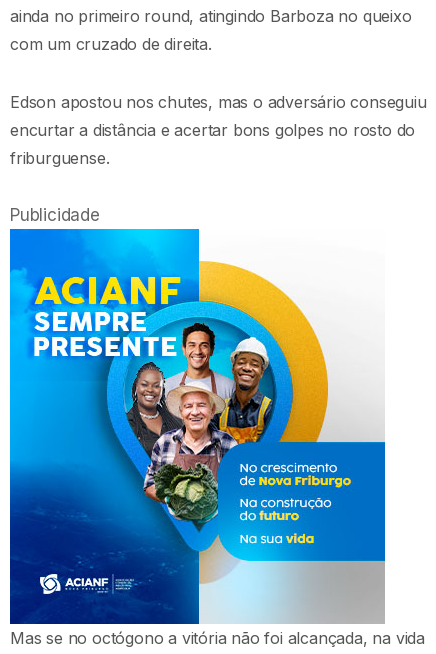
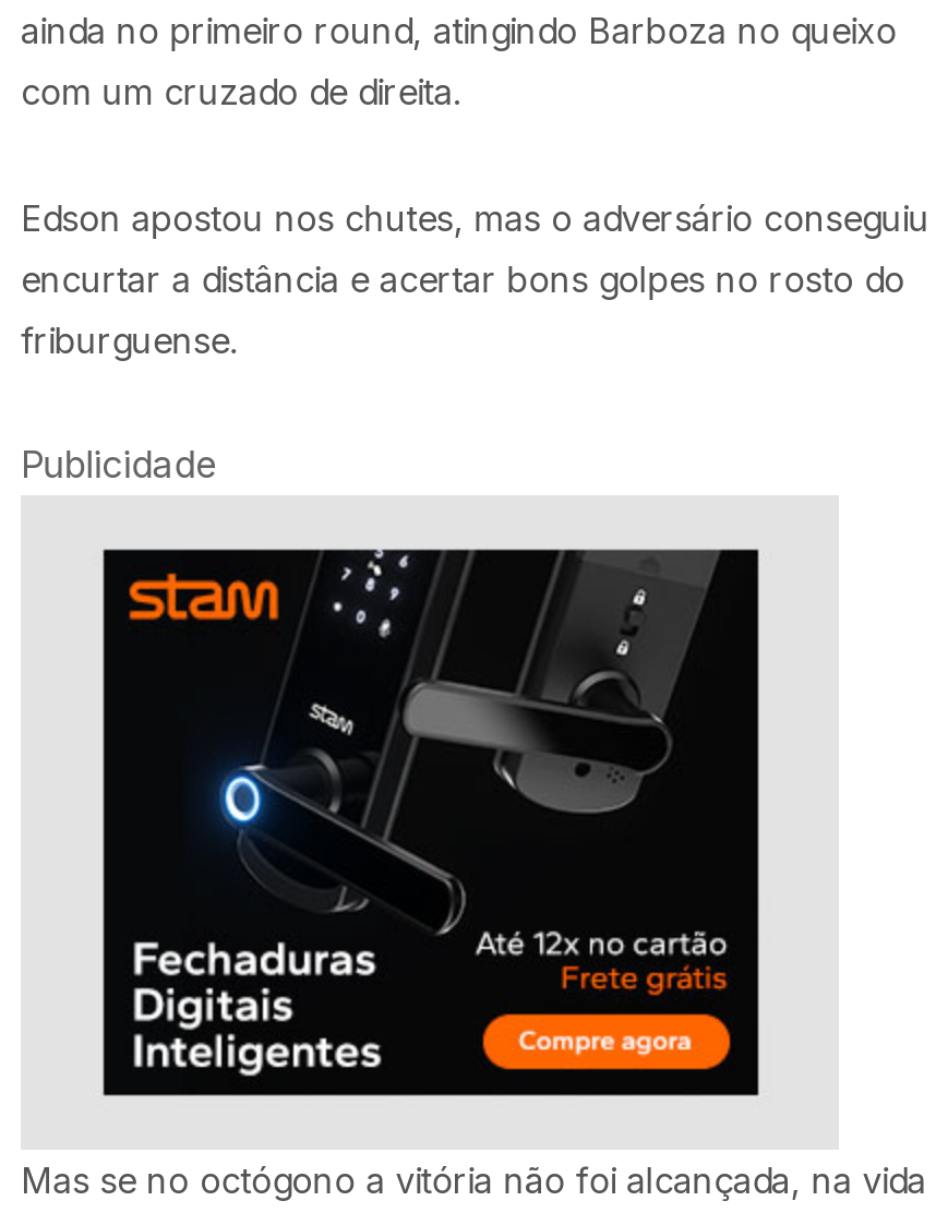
- [image]
+ [image]
